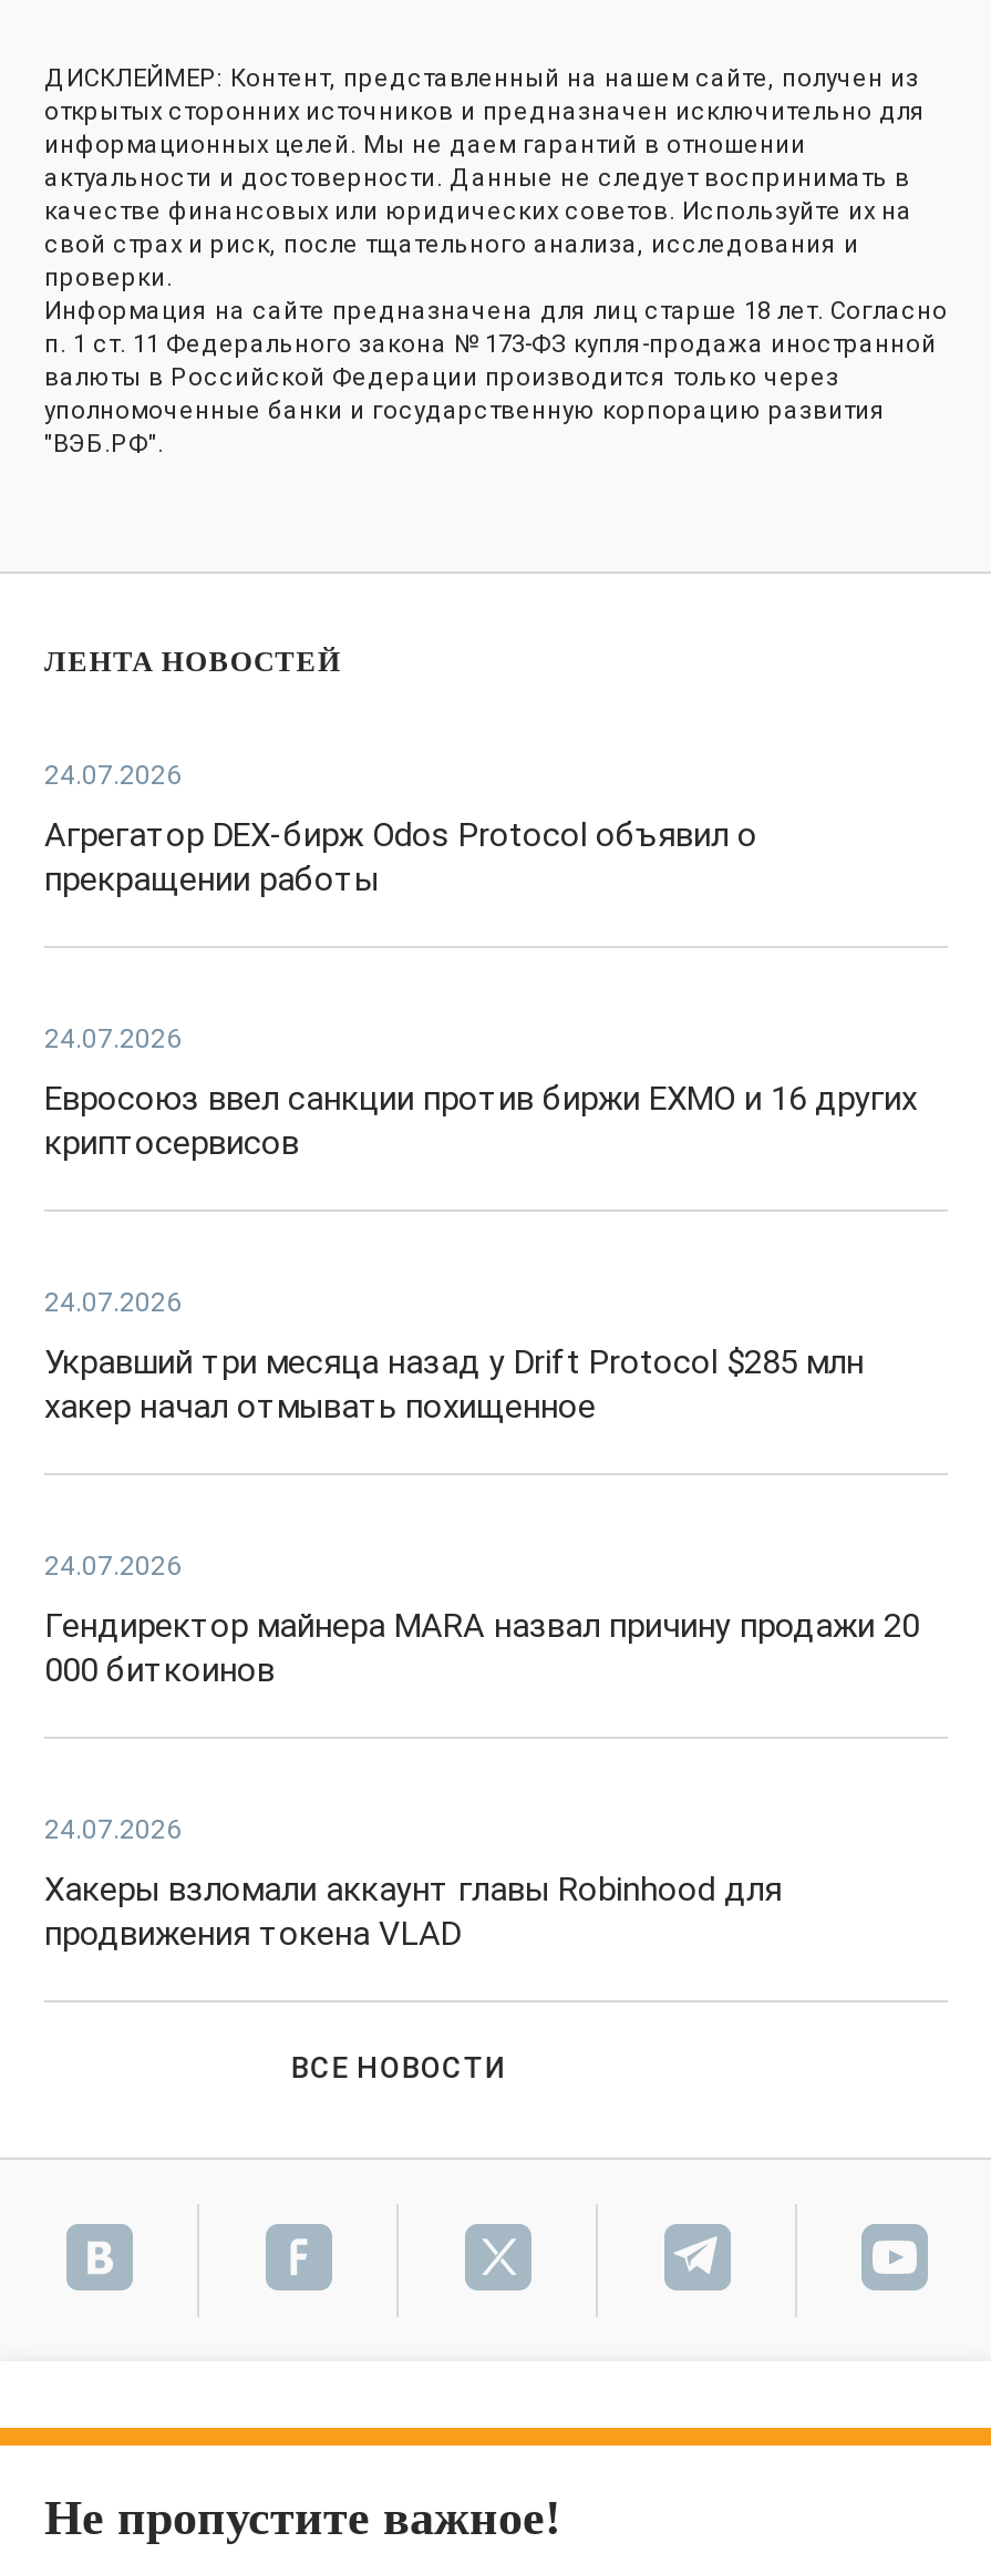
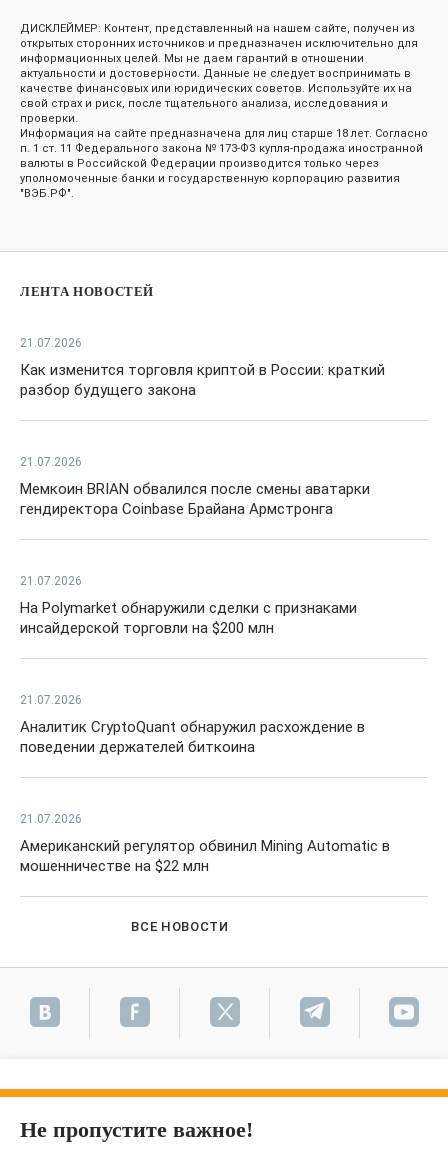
- 24.07.2026
+ 21.07.2026

- Агрегатор DEX‑бирж Odos Protocol объявил о
- прекращении работы
+ Как изменится торговля криптой в России: краткий
+ разбор будущего закона

- 24.07.2026
+ 21.07.2026

- Евросоюз ввел санкции против биржи EXMO и 16 других
- криптосервисов
+ Мемкоин BRIAN обвалился после смены аватарки
+ гендиректора Coinbase Брайана Армстронга

- 24.07.2026
+ 21.07.2026

- Укравший три месяца назад у Drift Protocol $285 млн
- хакер начал отмывать похищенное
+ На Polymarket обнаружили сделки с признаками
+ инсайдерской торговли на $200 млн

- 24.07.2026
+ 21.07.2026

- Гендиректор майнера MARA назвал причину продажи 20
- 000 биткоинов
+ Аналитик CryptoQuant обнаружил расхождение в
+ поведении держателей биткоина

- 24.07.2026
+ 21.07.2026

- Хакеры взломали аккаунт главы Robinhood для
- продвижения токена VLAD
+ Американский регулятор обвинил Mining Automatic в
+ мошенничестве на $22 млн
